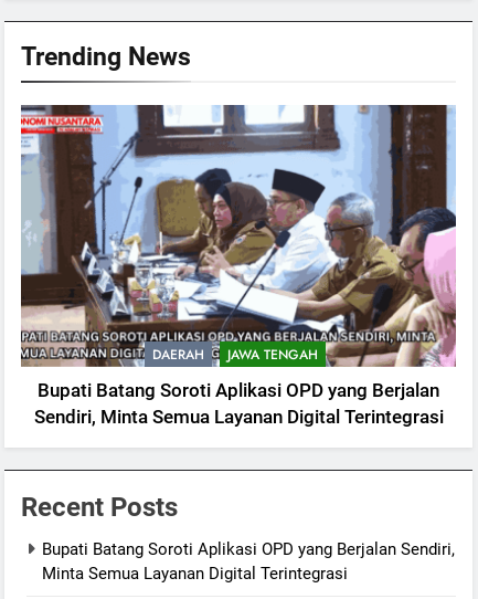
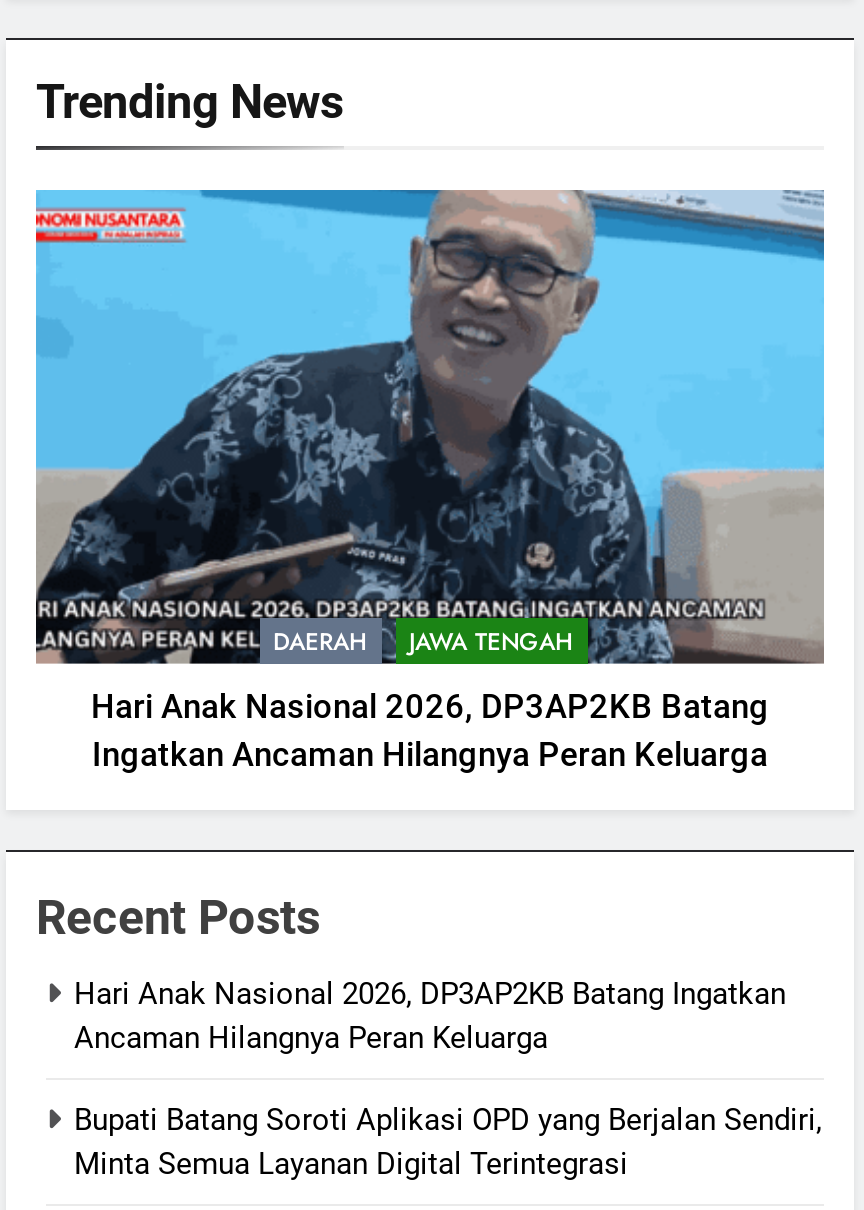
- [image]
- Bupati Batang Soroti Aplikasi OPD yang Berjalan
- Sendiri, Minta Semua Layanan Digital Terintegrasi
+ [image]
+ Hari Anak Nasional 2026, DP3AP2KB Batang
+ Ingatkan Ancaman Hilangnya Peran Keluarga

+ Hari Anak Nasional 2026, DP3AP2KB Batang Ingatkan
+ Ancaman Hilangnya Peran Keluarga
